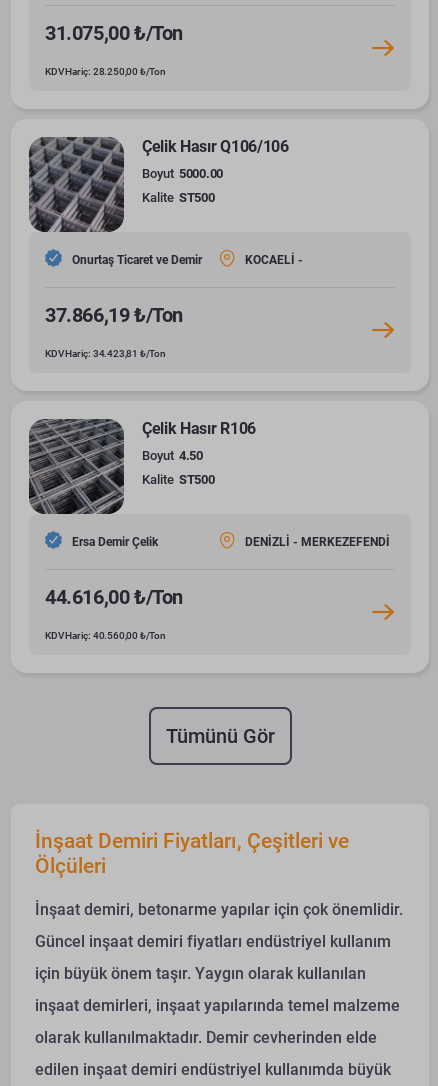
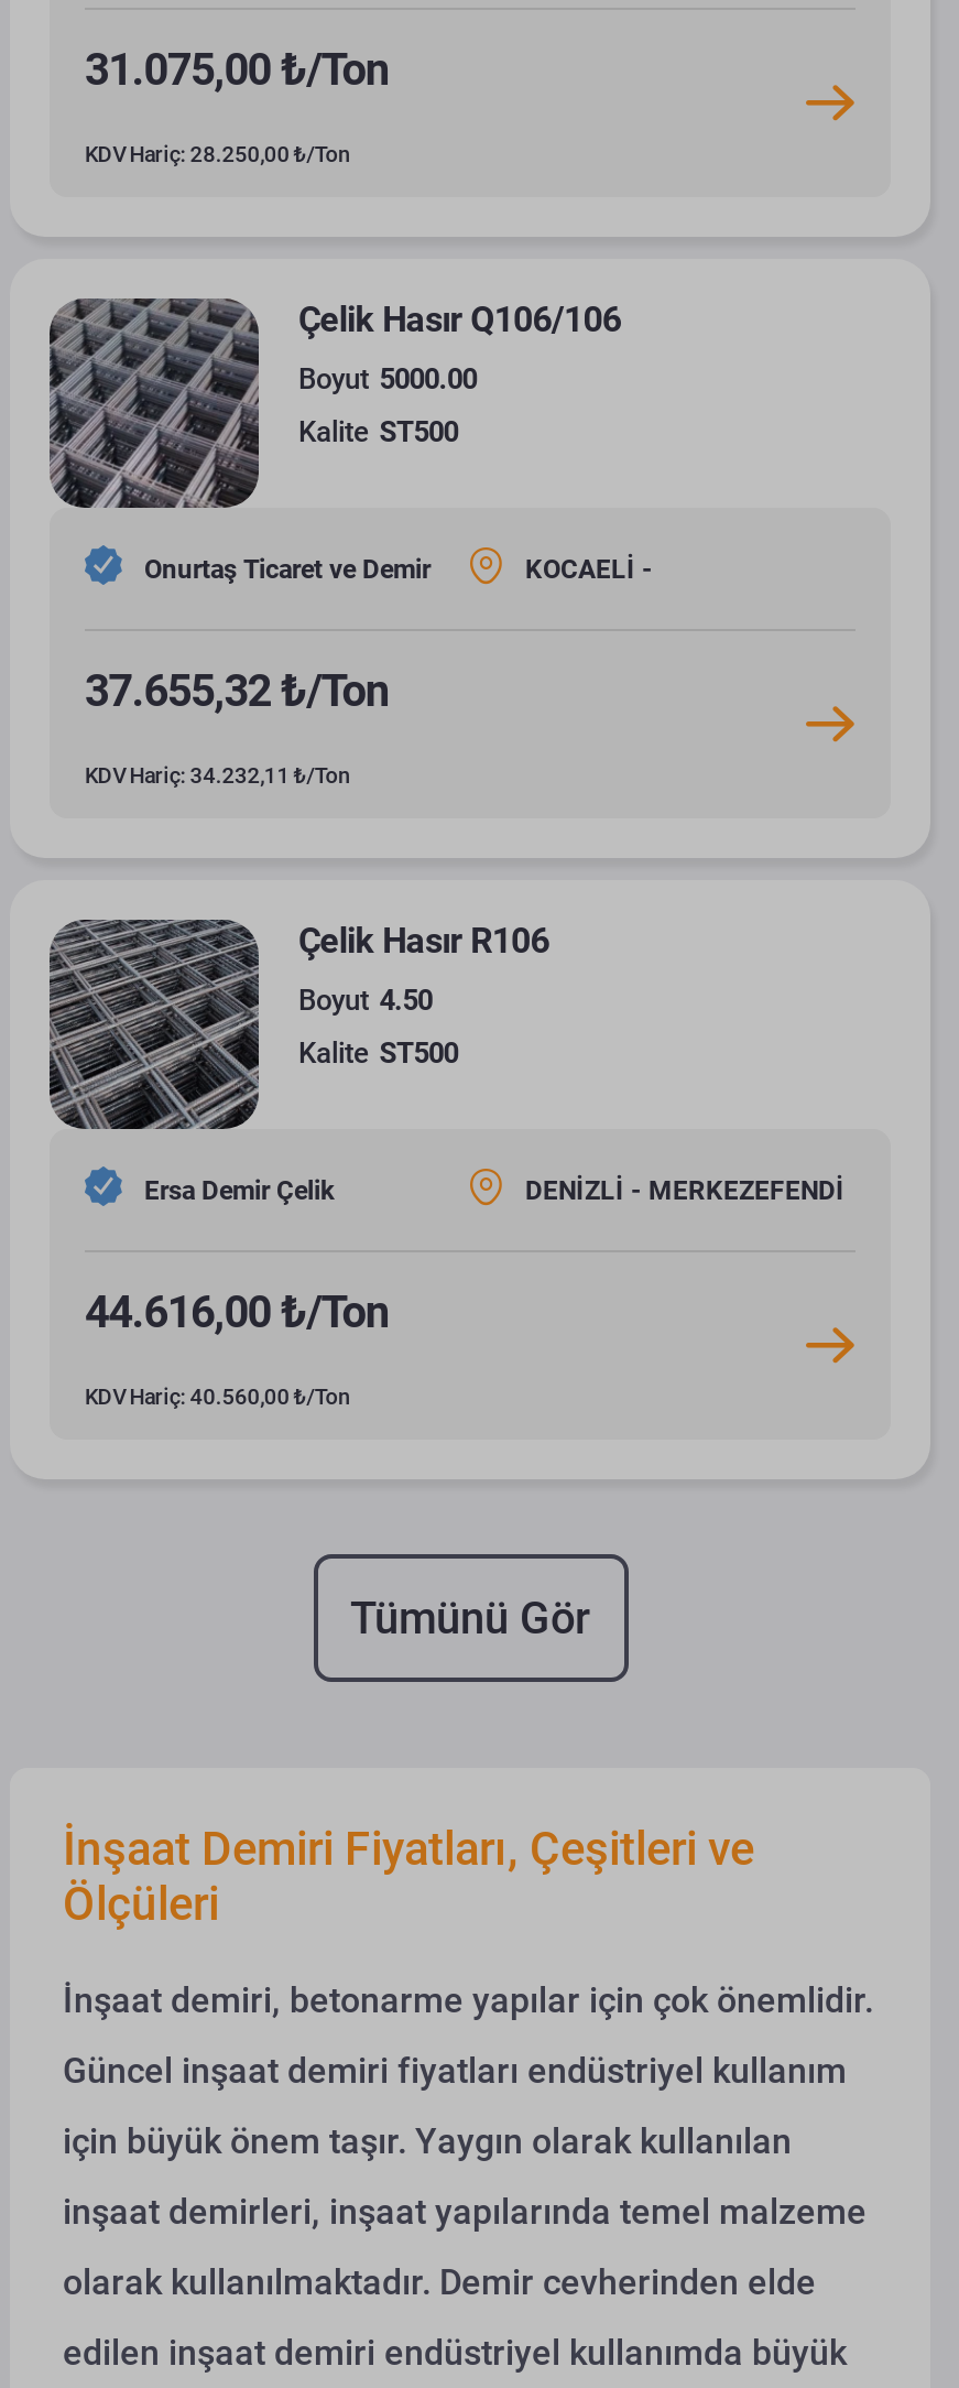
- 37.866,19 ₺/Ton
+ 37.655,32 ₺/Ton

- KDV Hariç: 34.423,81 ₺/Ton
+ KDV Hariç: 34.232,11 ₺/Ton
